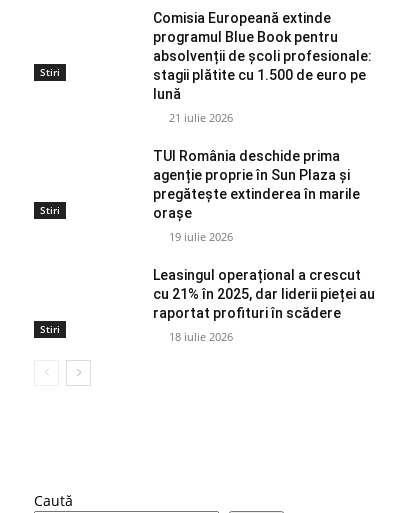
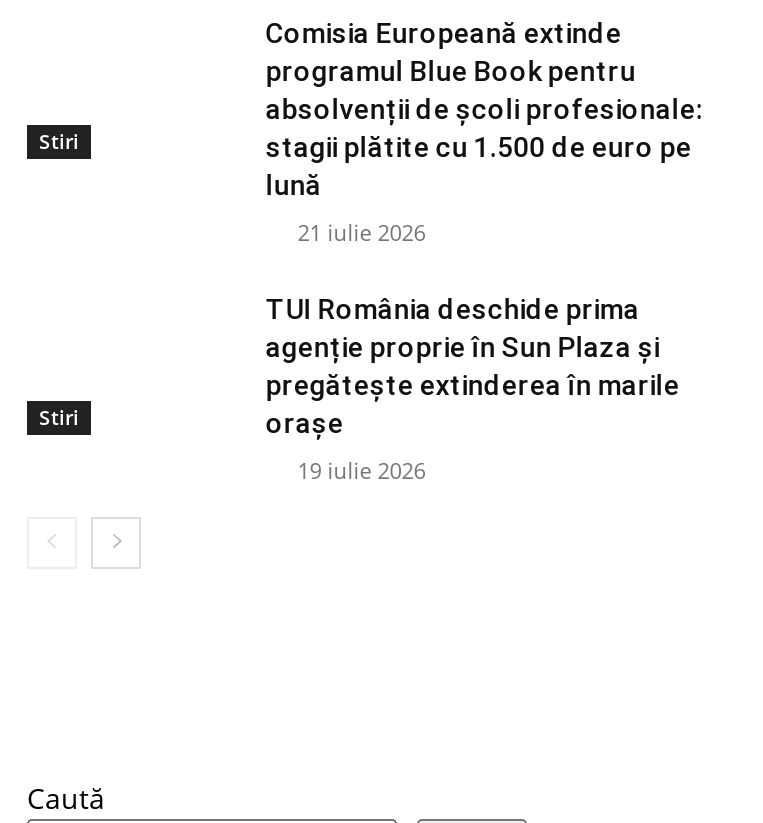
- Leasingul operațional a crescut
- cu 21% în 2025, dar liderii pieței au
- raportat profituri în scădere
- 18 iulie 2026

- Stiri
